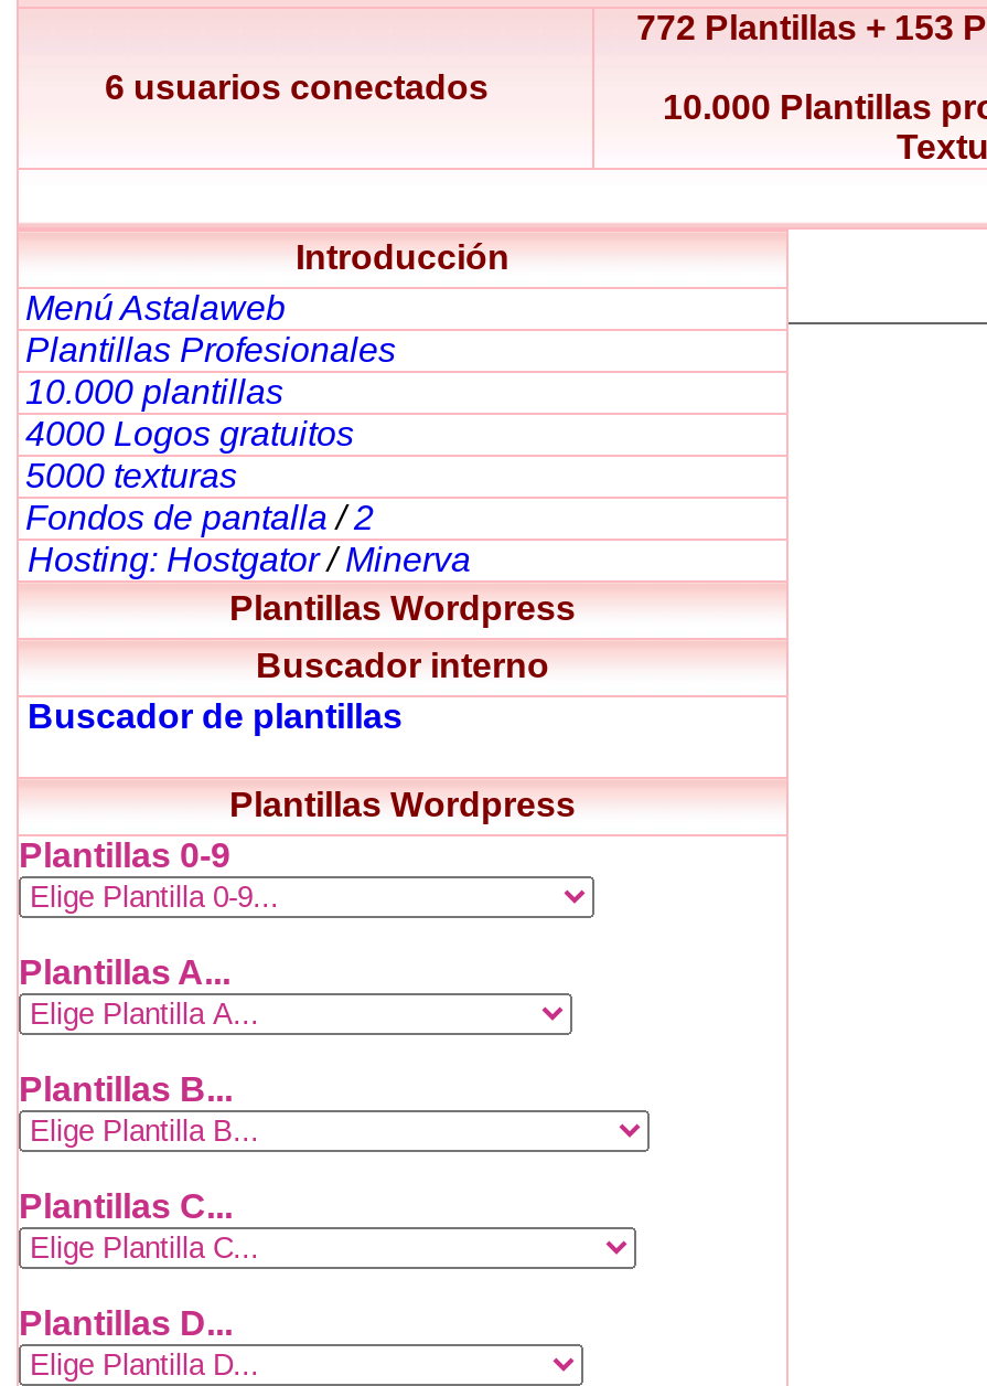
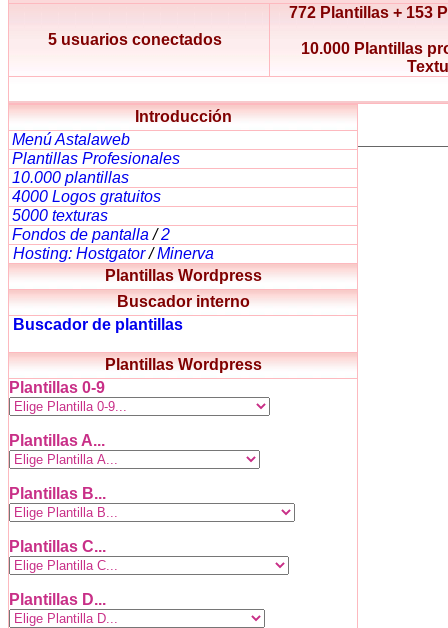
- 6 usuarios conectados
+ 5 usuarios conectados
